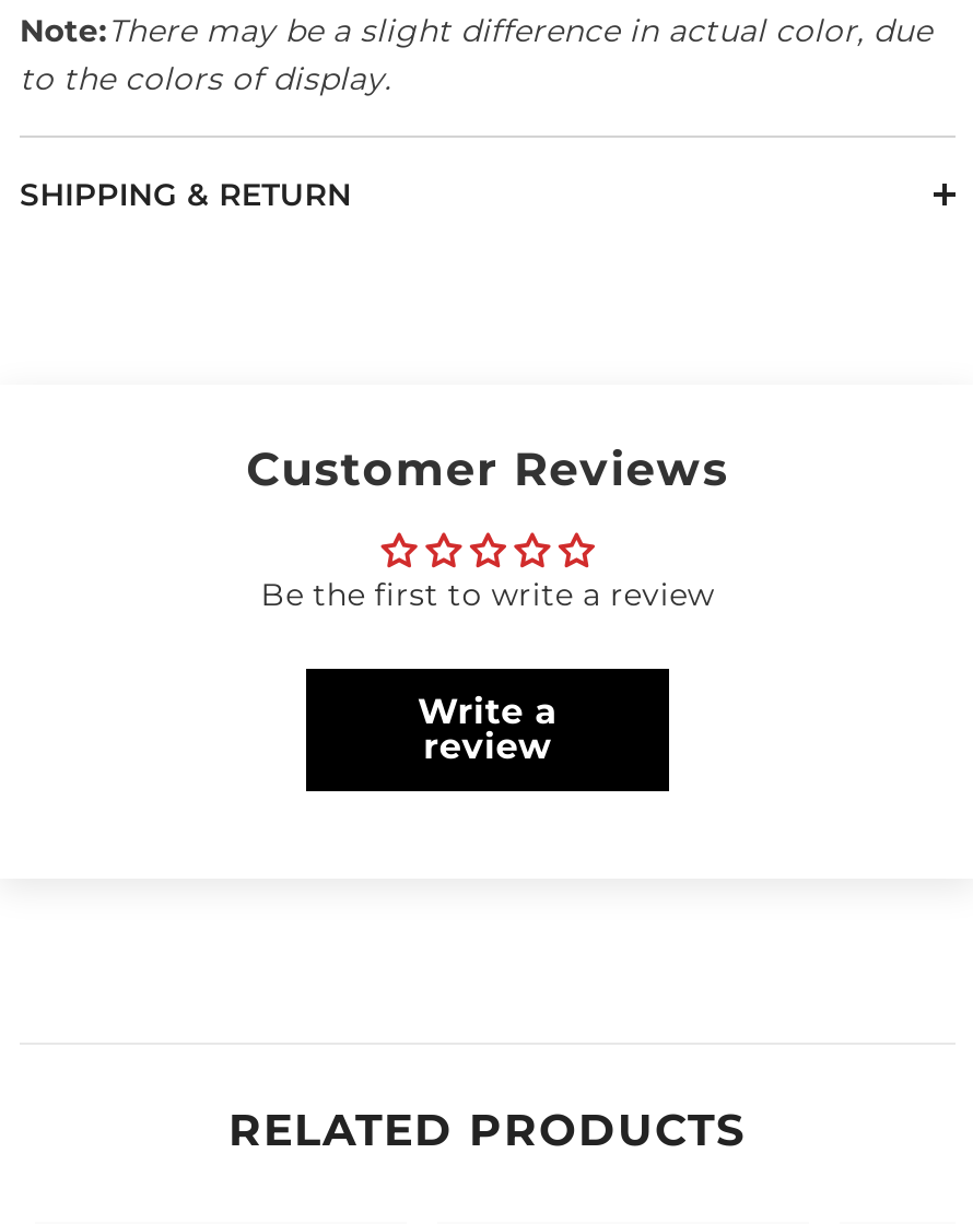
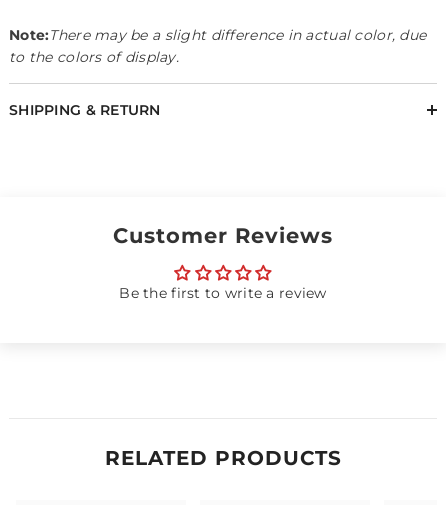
- Write a
- review
